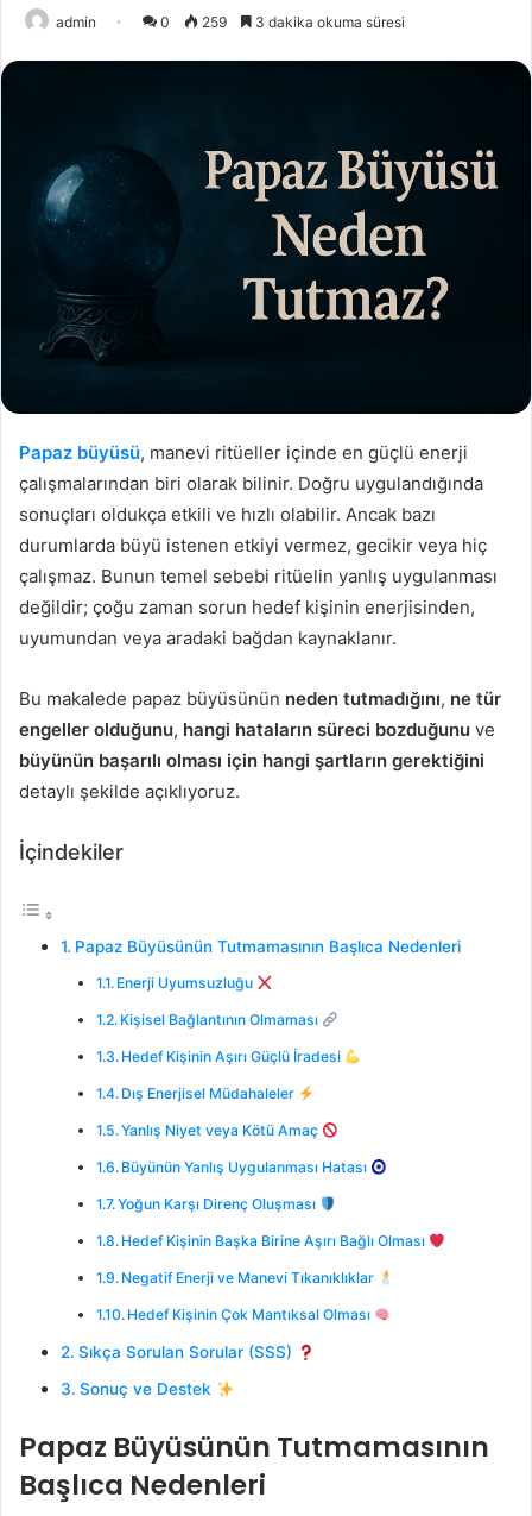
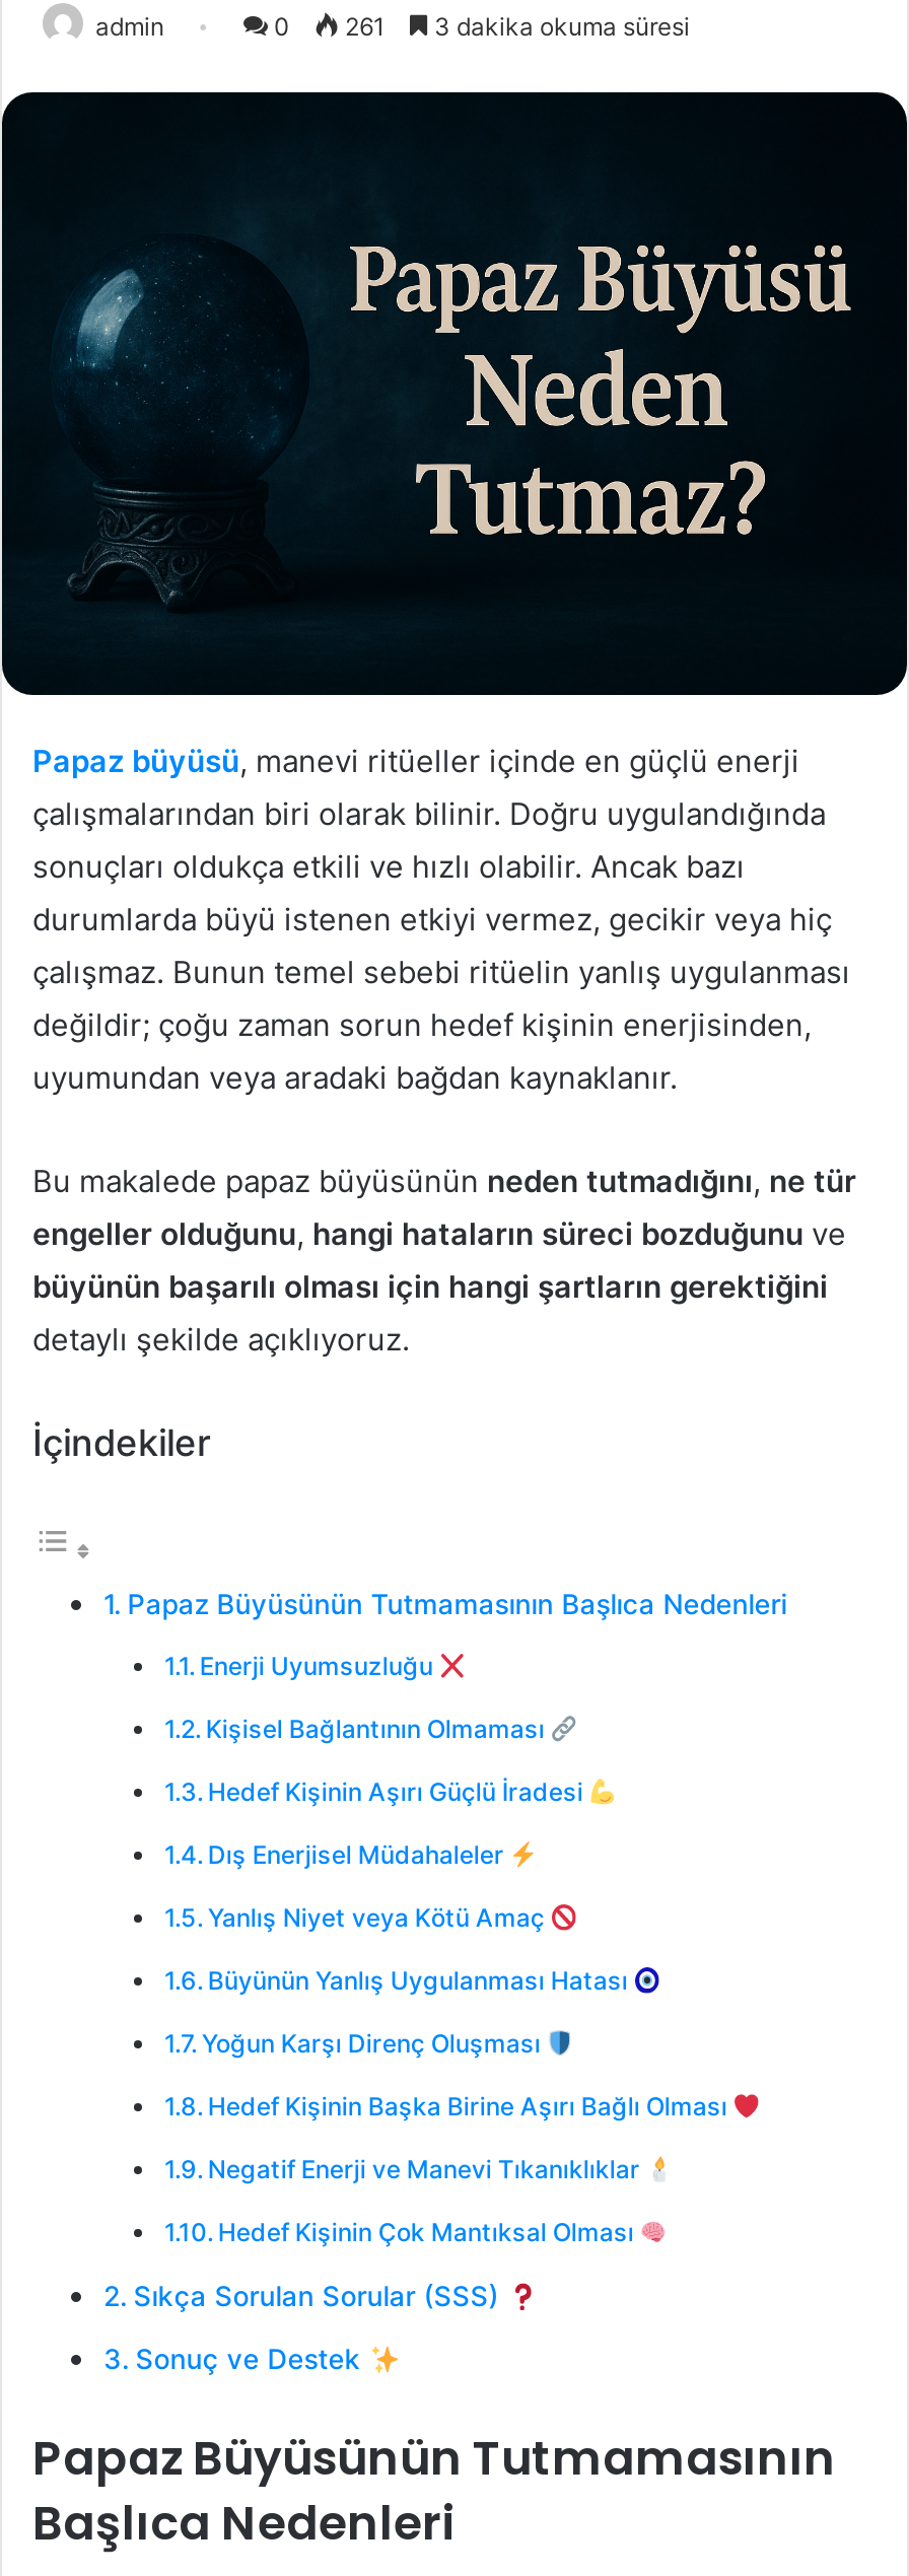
- 0 259 3 dakika okuma süresi
+ 0 261 3 dakika okuma süresi
